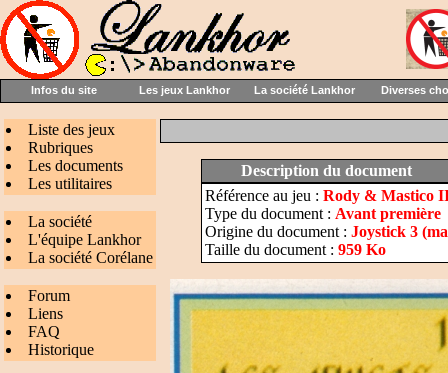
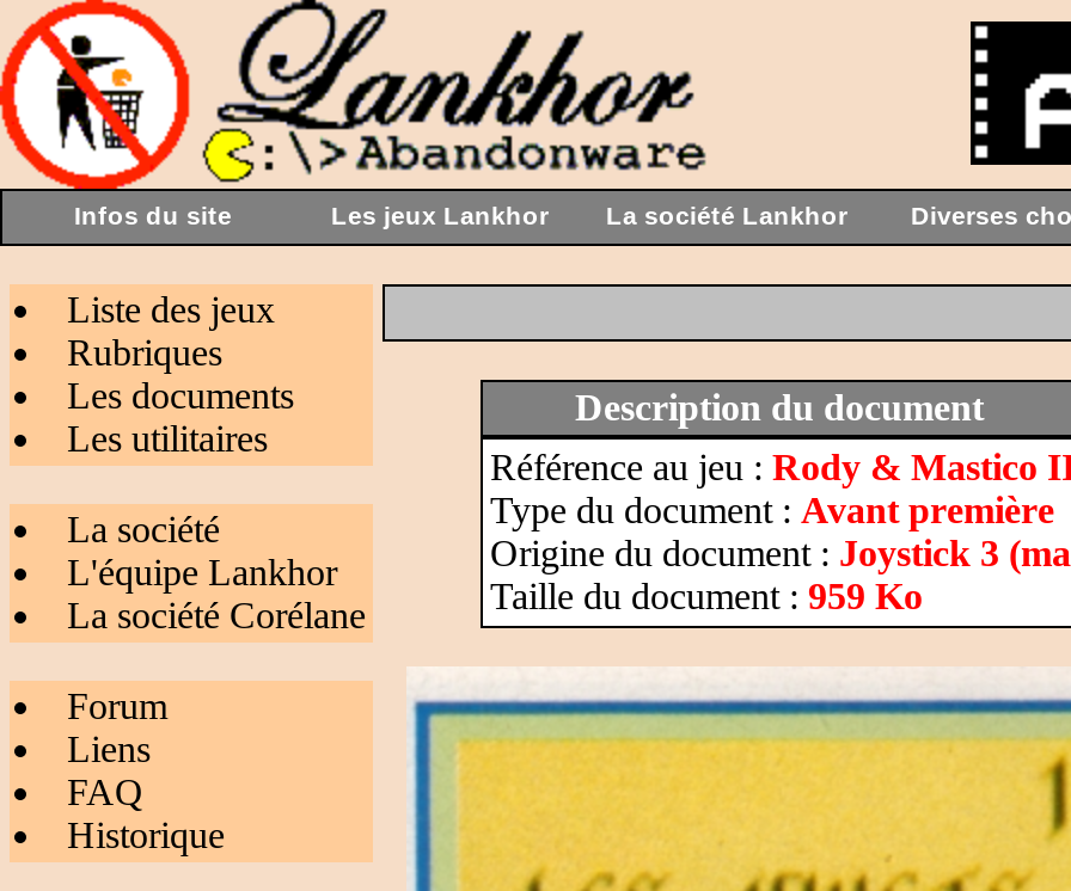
- [image]
+ [image]
